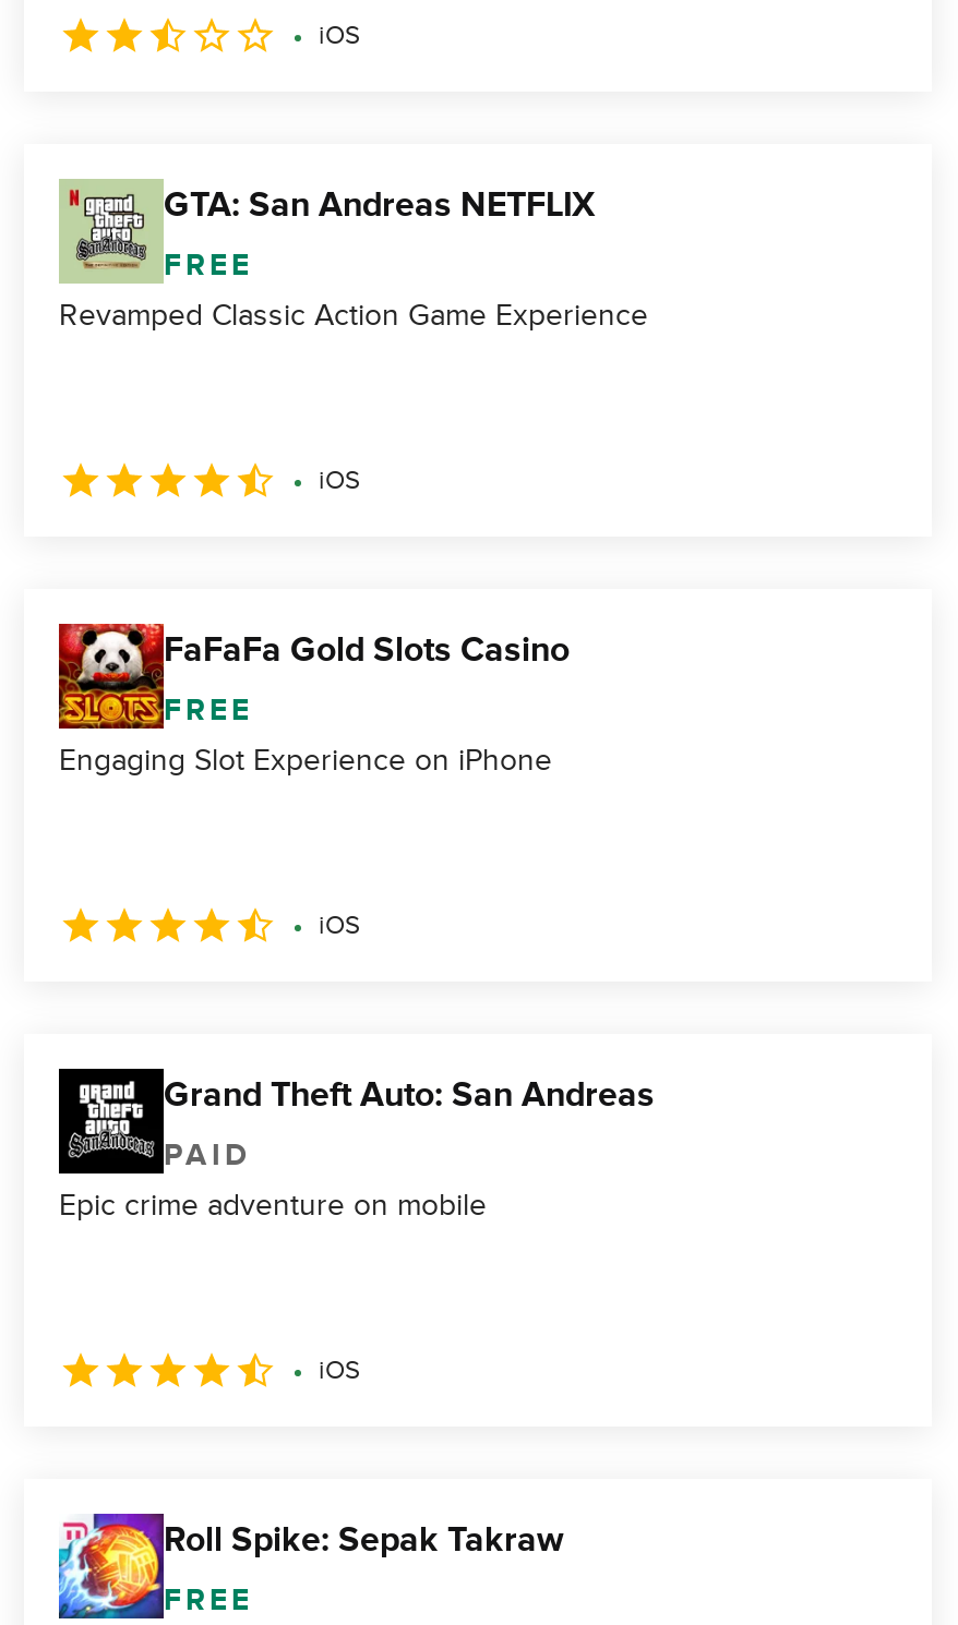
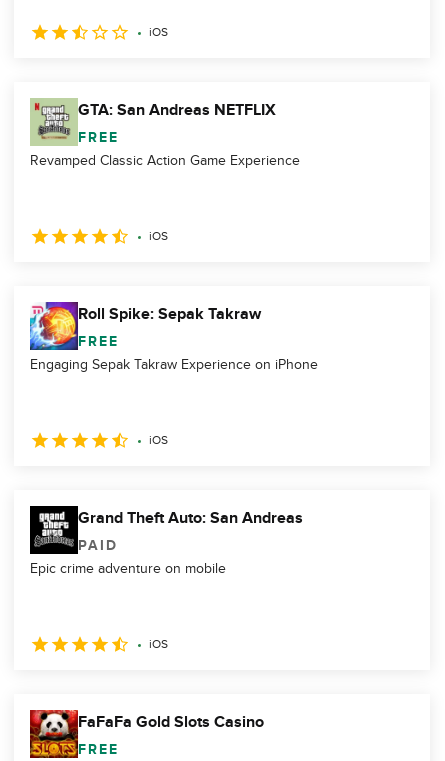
moved down: [image] | FaFaFa Gold Slots Casino

- Engaging Slot Experience on iPhone
+ Engaging Sepak Takraw Experience on iPhone

moved up: [image] | Roll Spike: Sepak Takraw
